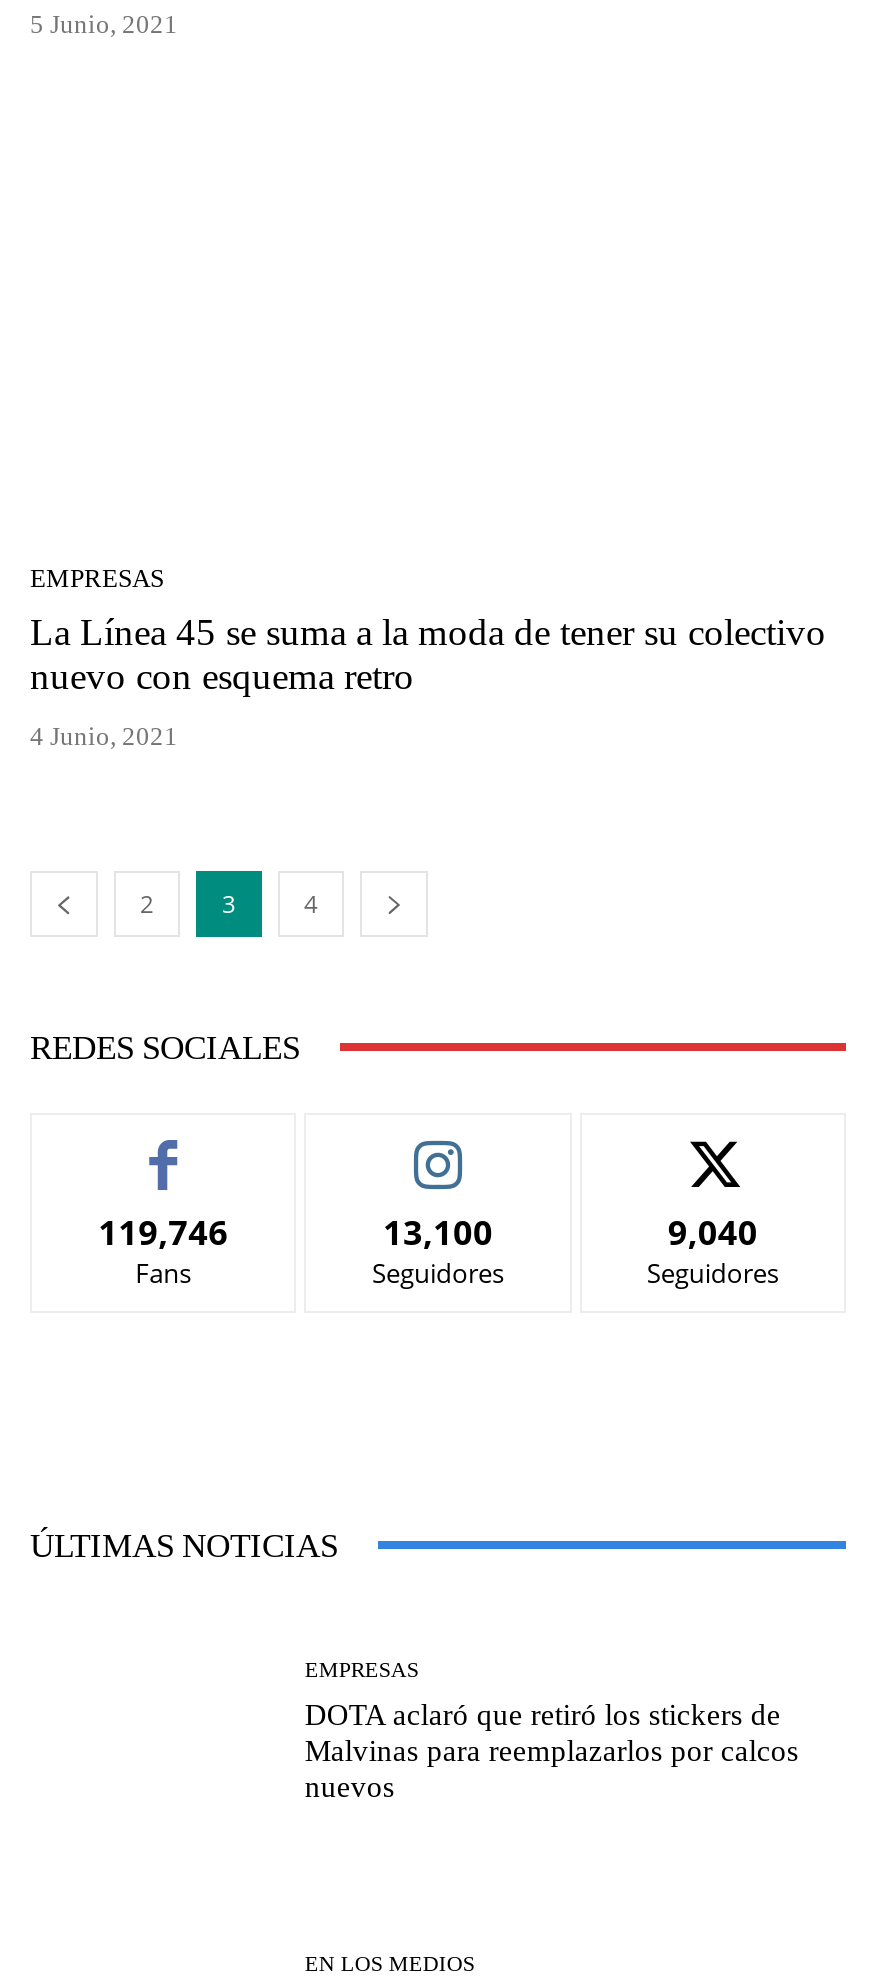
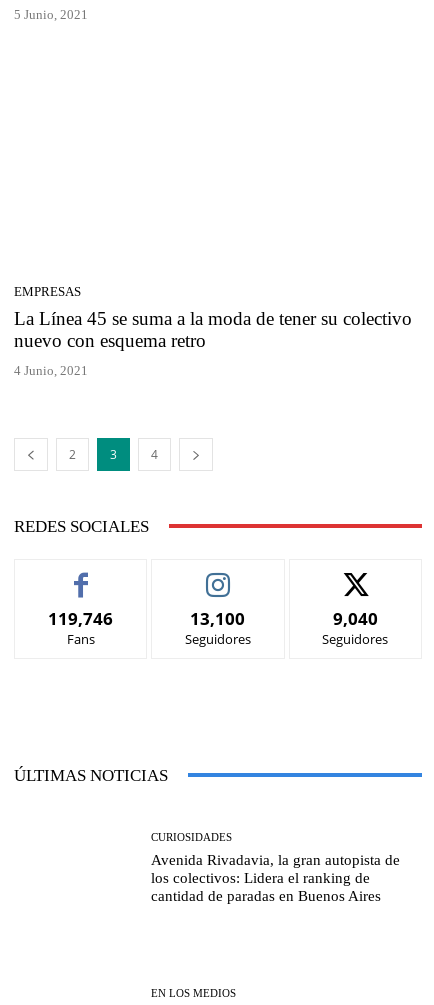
- EMPRESAS
+ CURIOSIDADES

- DOTA aclaró que retiró los stickers de
- Malvinas para reemplazarlos por calcos
- nuevos
+ Avenida Rivadavia, la gran autopista de
+ los colectivos: Lidera el ranking de
+ cantidad de paradas en Buenos Aires
